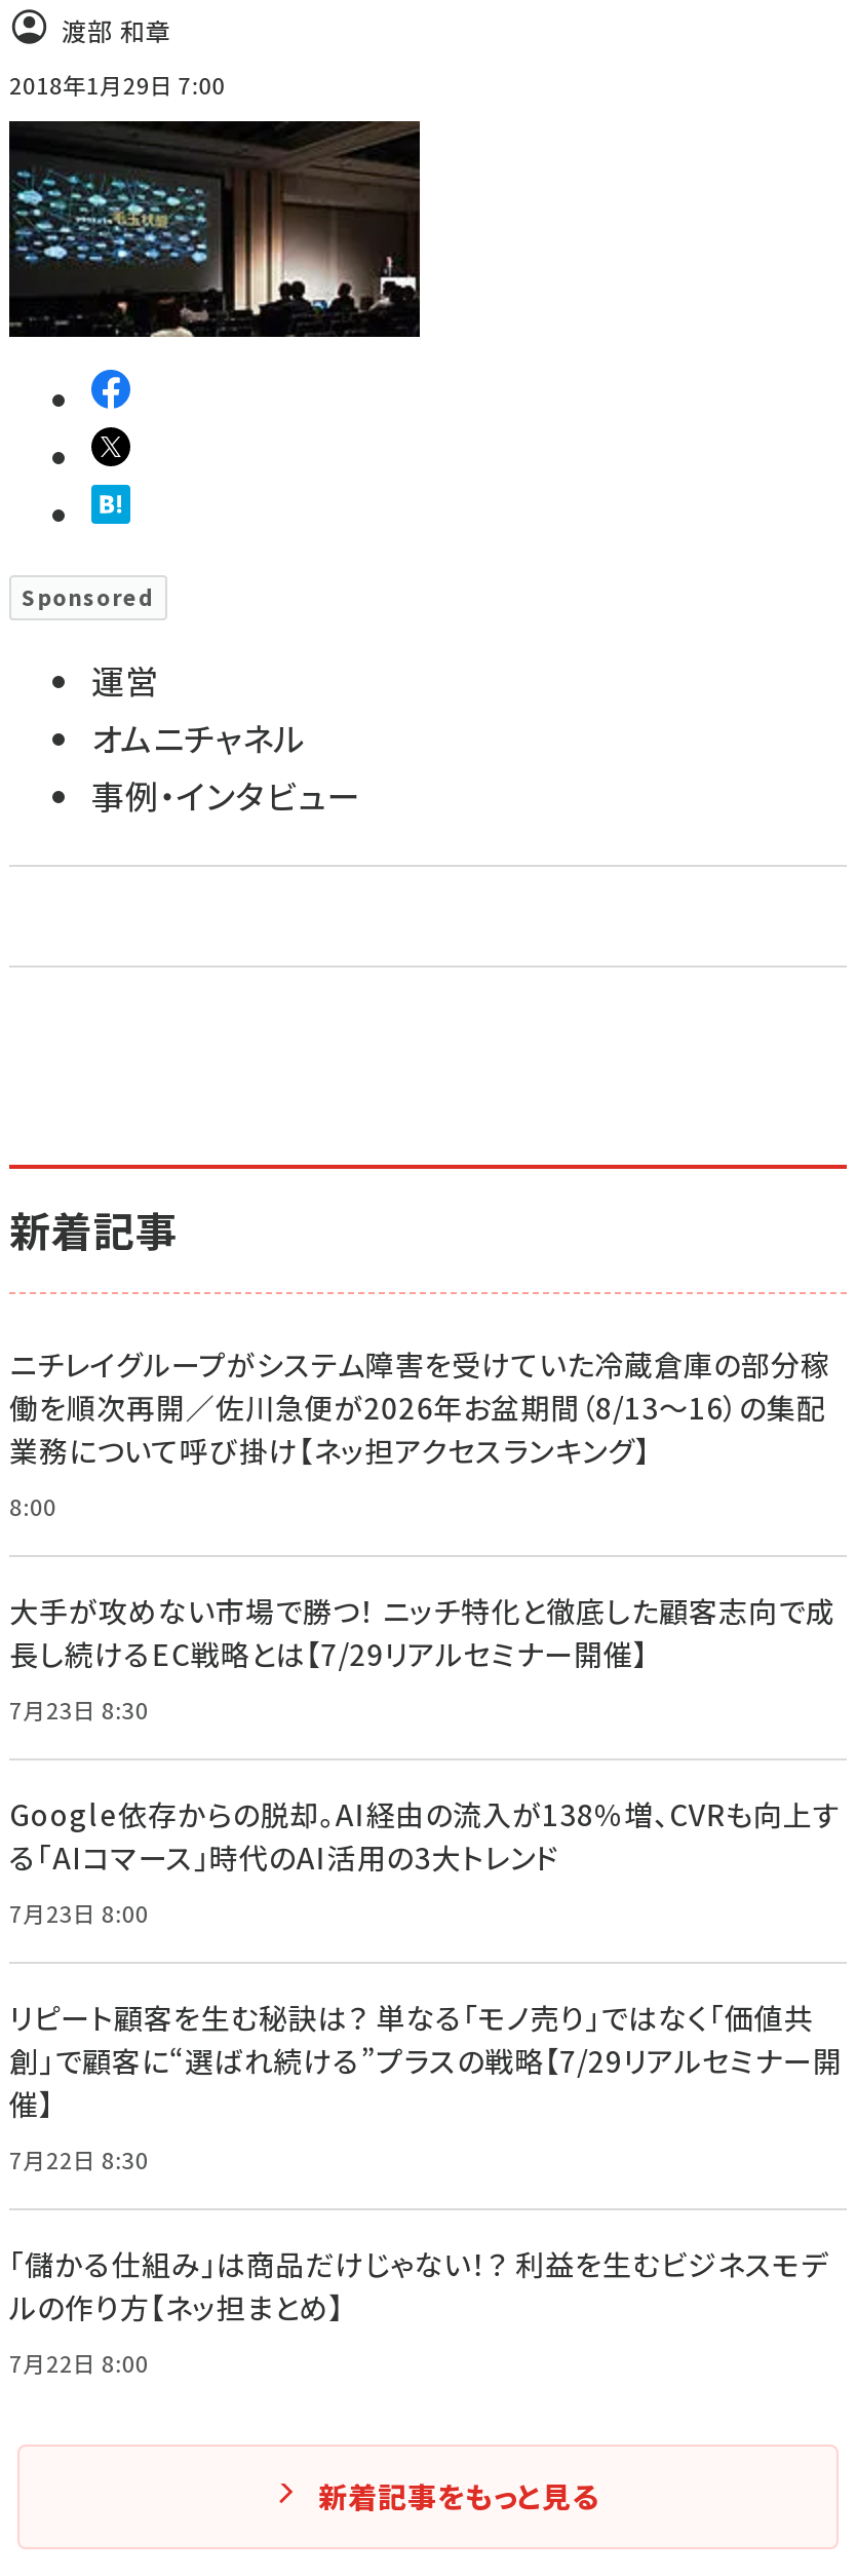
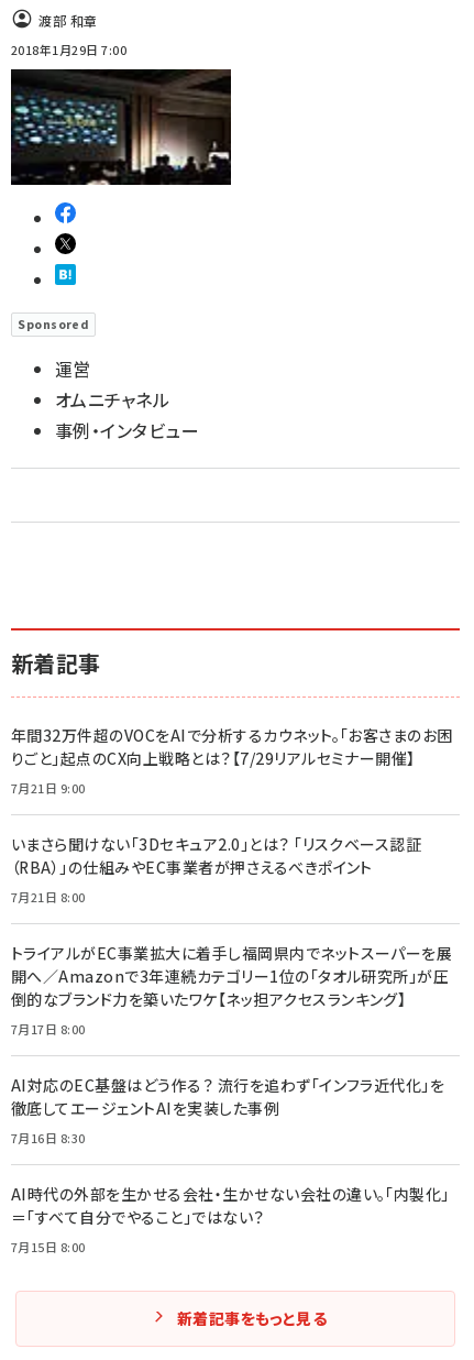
- ニチレイグループがシステム障害を受けていた冷蔵倉庫の部分稼
- 働を順次再開／佐川急便が2026年お盆期間（8/13～16）の集配
- 業務について呼び掛け【ネッ担アクセスランキング】
- 8:00
+ 年間32万件超のVOCをAIで分析するカウネット。「お客さまのお困
+ りごと」起点のCX向上戦略とは？【7/29リアルセミナー開催】
+ 7月21日 9:00

- 大手が攻めない市場で勝つ！ ニッチ特化と徹底した顧客志向で成
- 長し続けるEC戦略とは【7/29リアルセミナー開催】
- 7月23日 8:30
+ いまさら聞けない「3Dセキュア2.0」とは？ 「リスクベース認証
+ （RBA）」の仕組みやEC事業者が押さえるべきポイント
+ 7月21日 8:00

- Google依存からの脱却。AI経由の流入が138%増、CVRも向上す
- る「AIコマース」時代のAI活用の3大トレンド
- 7月23日 8:00
+ トライアルがEC事業拡大に着手し福岡県内でネットスーパーを展
+ 開へ／Amazonで3年連続カテゴリー1位の「タオル研究所」が圧
+ 倒的なブランド力を築いたワケ【ネッ担アクセスランキング】
+ 7月17日 8:00

- リピート顧客を生む秘訣は？ 単なる「モノ売り」ではなく「価値共
- 創」で顧客に“選ばれ続ける”プラスの戦略【7/29リアルセミナー開
- 催】
- 7月22日 8:30
+ AI対応のEC基盤はどう作る？ 流行を追わず「インフラ近代化」を
+ 徹底してエージェントAIを実装した事例
+ 7月16日 8:30

- 「儲かる仕組み」は商品だけじゃない！？ 利益を生むビジネスモデ
- ルの作り方【ネッ担まとめ】
- 7月22日 8:00
+ AI時代の外部を生かせる会社・生かせない会社の違い。「内製化」
+ ＝「すべて自分でやること」ではない？
+ 7月15日 8:00
